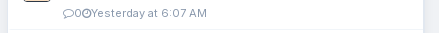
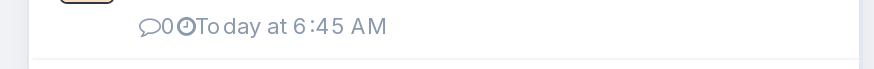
- Yesterday at 6:07 AM
+ Today at 6:45 AM
